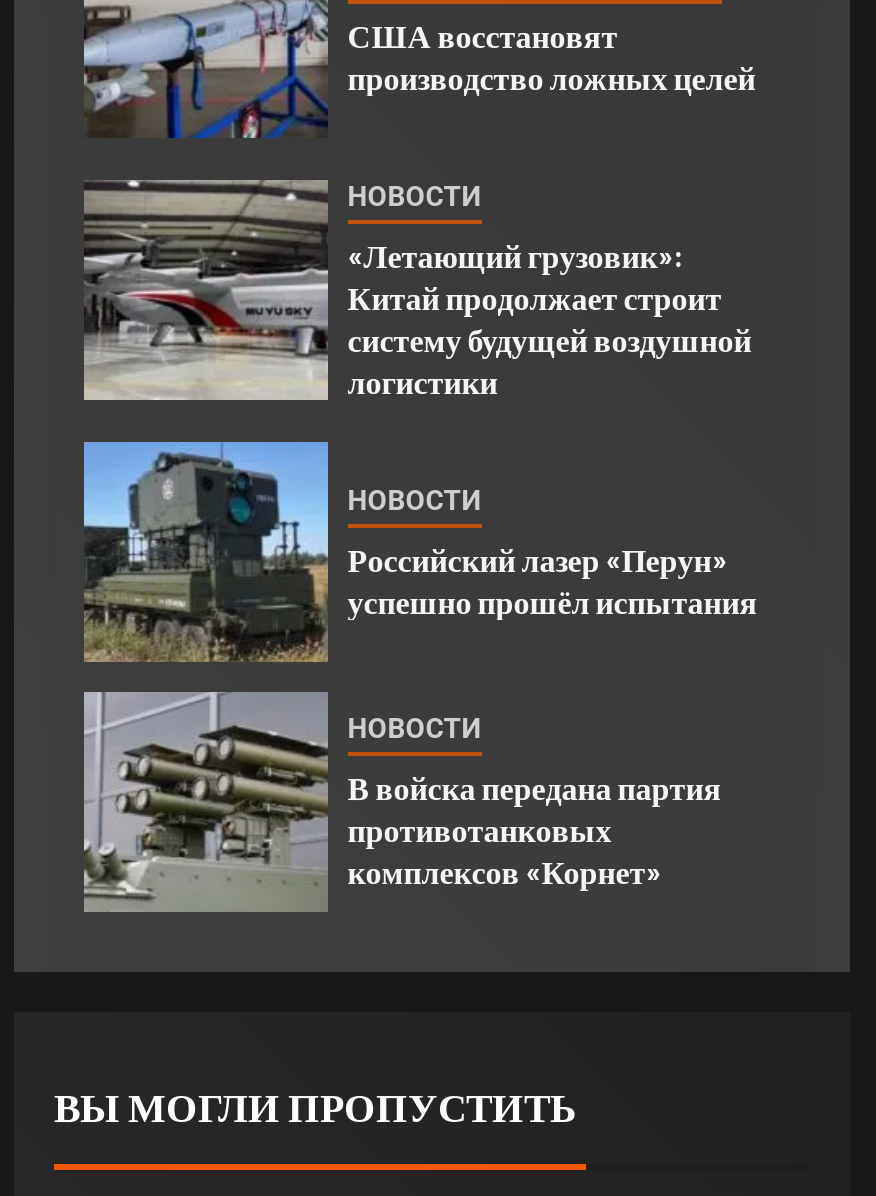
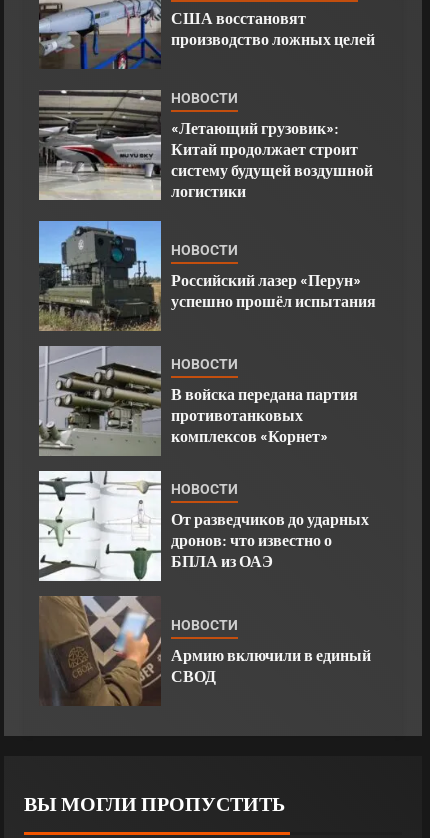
+ [image]
+ НОВОСТИ
+ От разведчиков до ударных
+ дронов: что известно о
+ БПЛА из ОАЭ
+ НОВОСТИ
+ Армию включили в единый
+ СВОД

+ [image]
